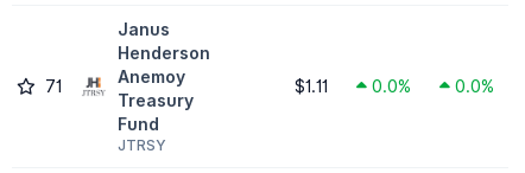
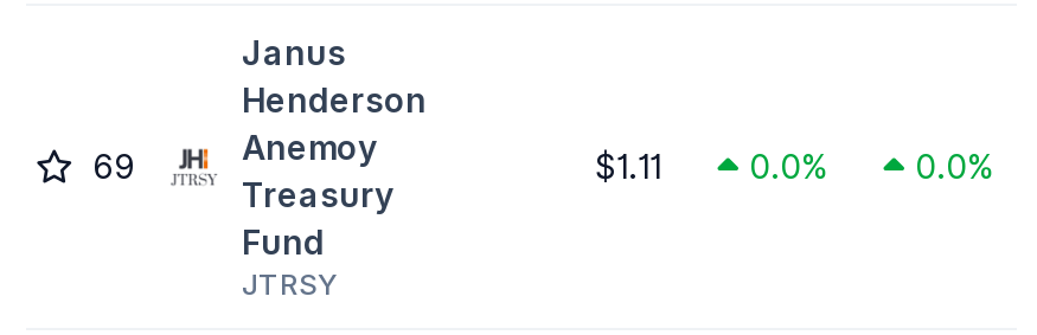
- 71
+ 69
